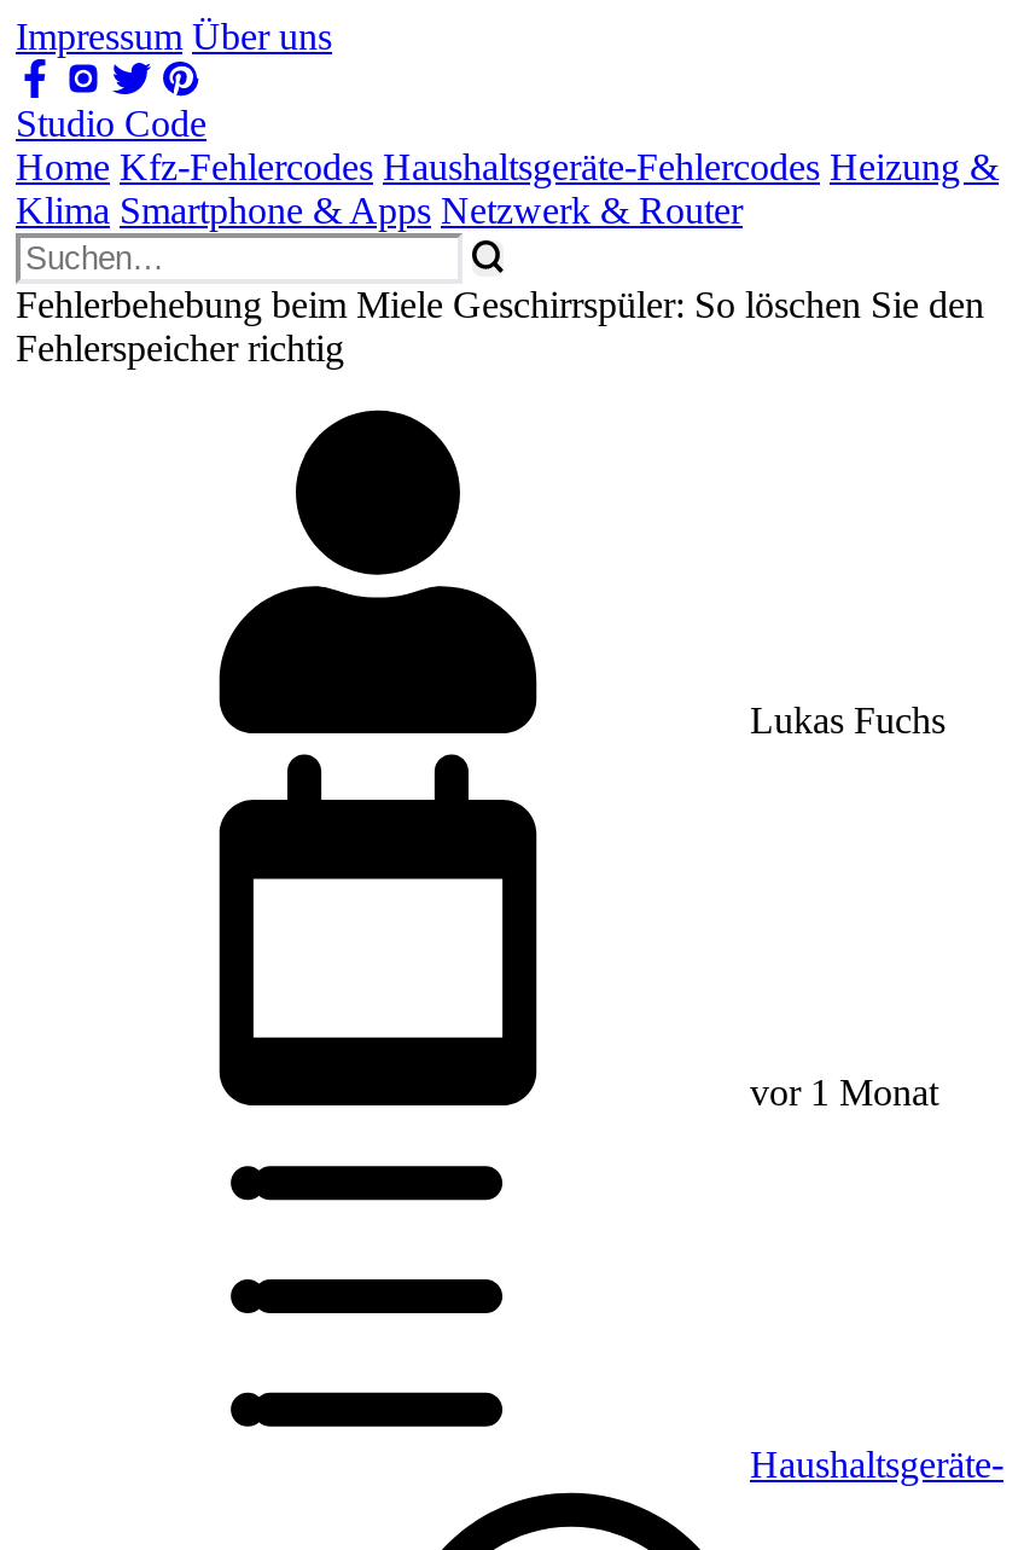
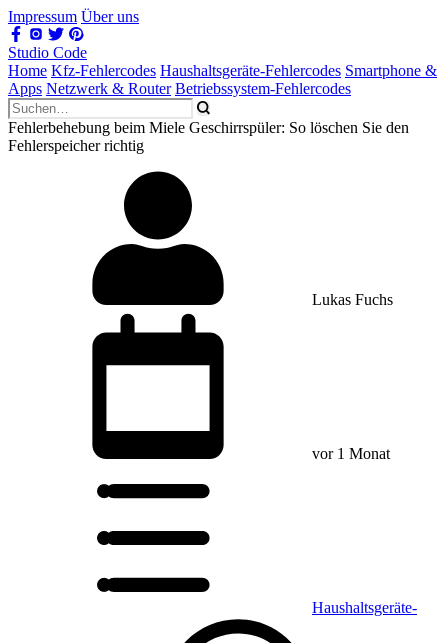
- Home Kfz-Fehlercodes Haushaltsgeräte-Fehlercodes Heizung &
- Klima Smartphone & Apps Netzwerk & Router
+ Home Kfz-Fehlercodes Haushaltsgeräte-Fehlercodes Smartphone &
+ Apps Netzwerk & Router Betriebssystem-Fehlercodes
